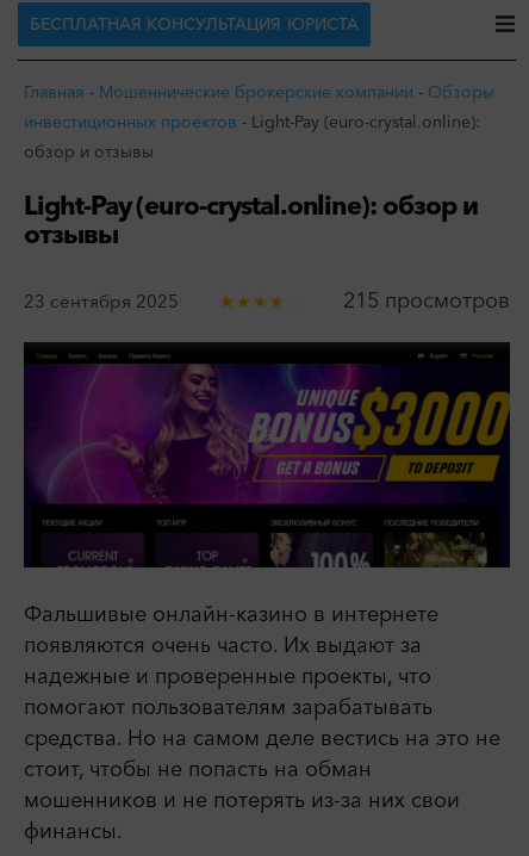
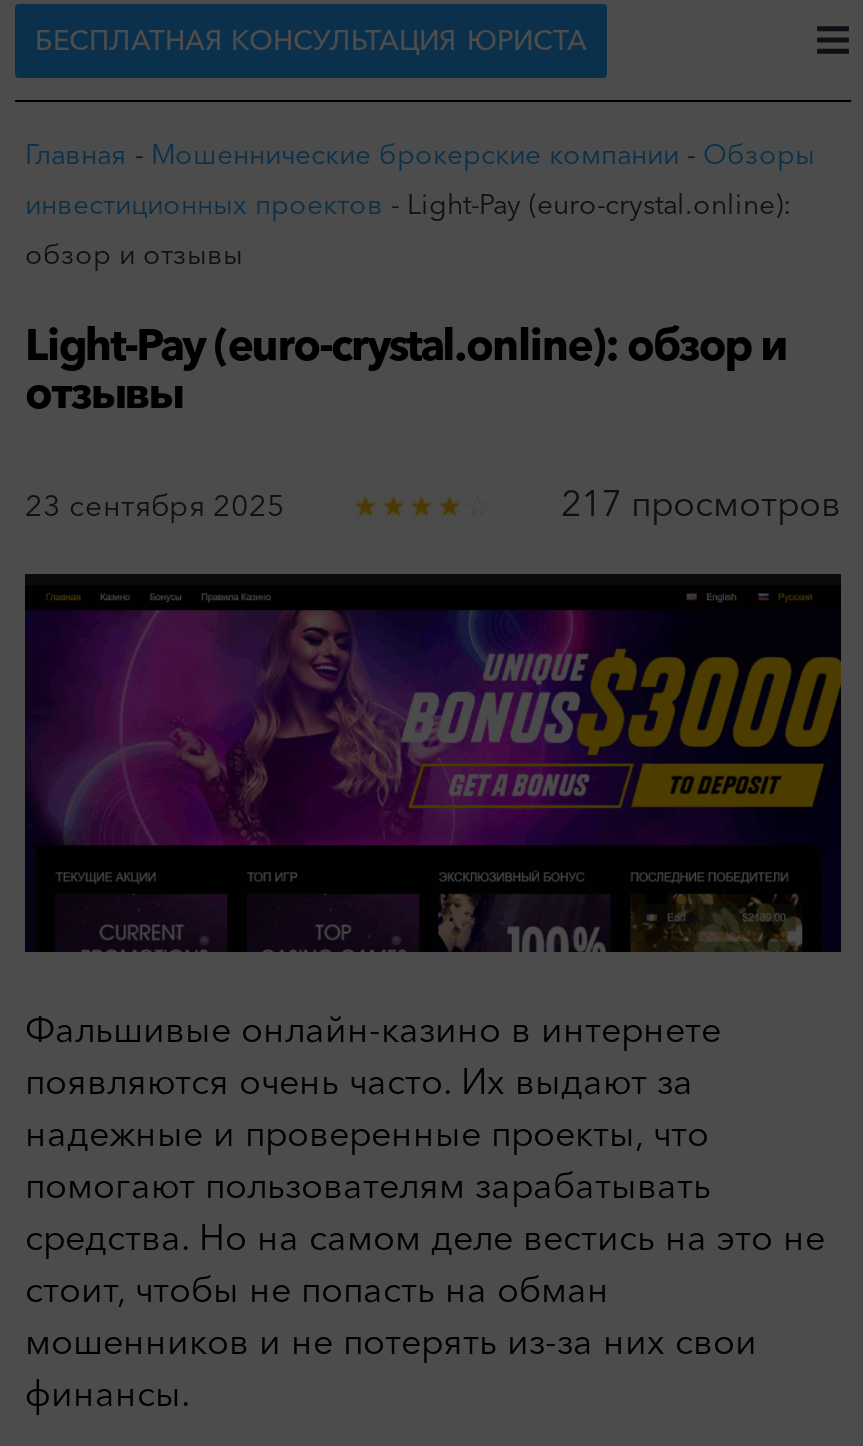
- 215 просмотров
+ 217 просмотров
